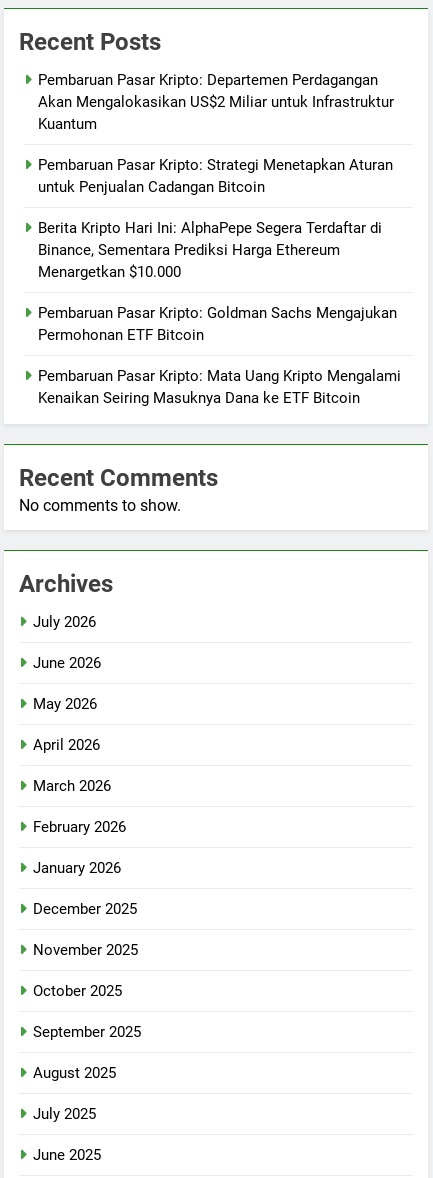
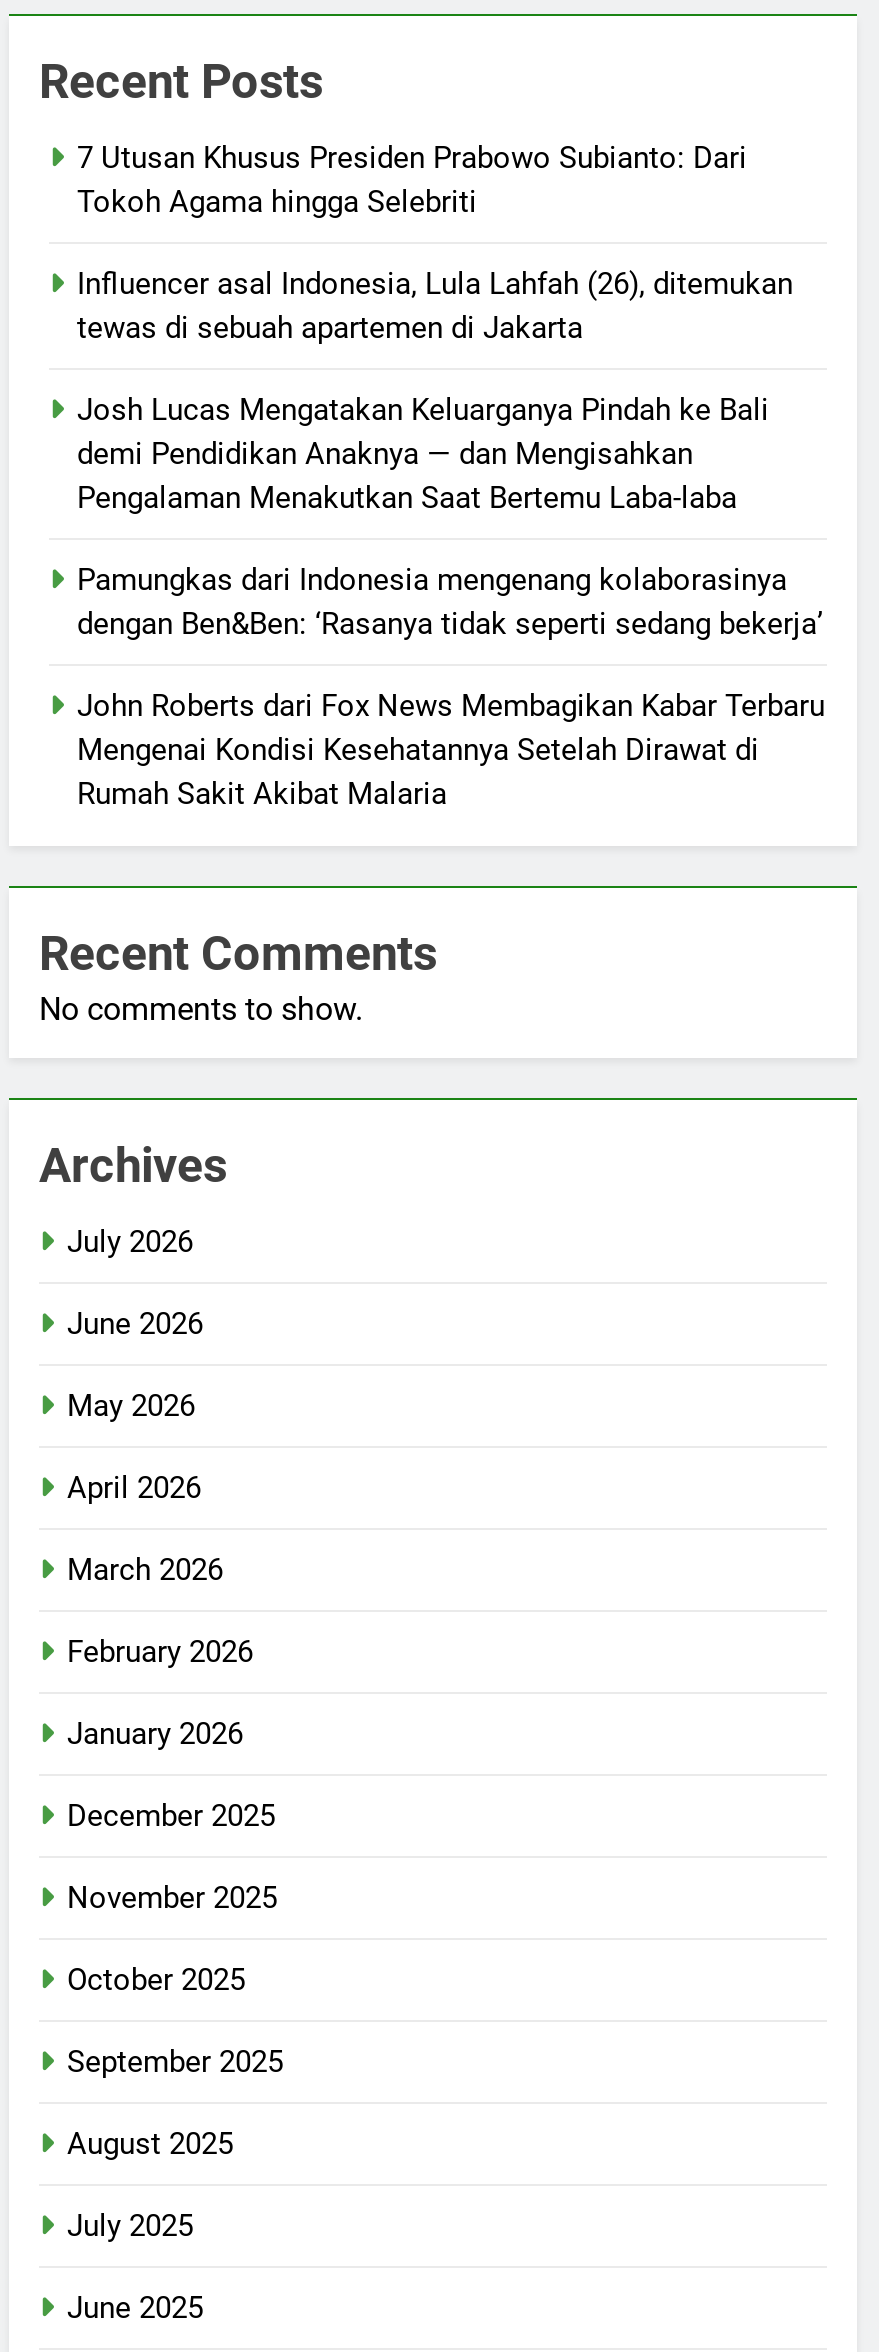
- Pembaruan Pasar Kripto: Departemen Perdagangan
- Akan Mengalokasikan US$2 Miliar untuk Infrastruktur
- Kuantum
+ 7 Utusan Khusus Presiden Prabowo Subianto: Dari
+ Tokoh Agama hingga Selebriti

- Pembaruan Pasar Kripto: Strategi Menetapkan Aturan
- untuk Penjualan Cadangan Bitcoin
+ Influencer asal Indonesia, Lula Lahfah (26), ditemukan
+ tewas di sebuah apartemen di Jakarta

- Berita Kripto Hari Ini: AlphaPepe Segera Terdaftar di
- Binance, Sementara Prediksi Harga Ethereum
- Menargetkan $10.000
+ Josh Lucas Mengatakan Keluarganya Pindah ke Bali
+ demi Pendidikan Anaknya — dan Mengisahkan
+ Pengalaman Menakutkan Saat Bertemu Laba-laba

- Pembaruan Pasar Kripto: Goldman Sachs Mengajukan
- Permohonan ETF Bitcoin
+ Pamungkas dari Indonesia mengenang kolaborasinya
+ dengan Ben&Ben: ‘Rasanya tidak seperti sedang bekerja’

- Pembaruan Pasar Kripto: Mata Uang Kripto Mengalami
- Kenaikan Seiring Masuknya Dana ke ETF Bitcoin
+ John Roberts dari Fox News Membagikan Kabar Terbaru
+ Mengenai Kondisi Kesehatannya Setelah Dirawat di
+ Rumah Sakit Akibat Malaria
